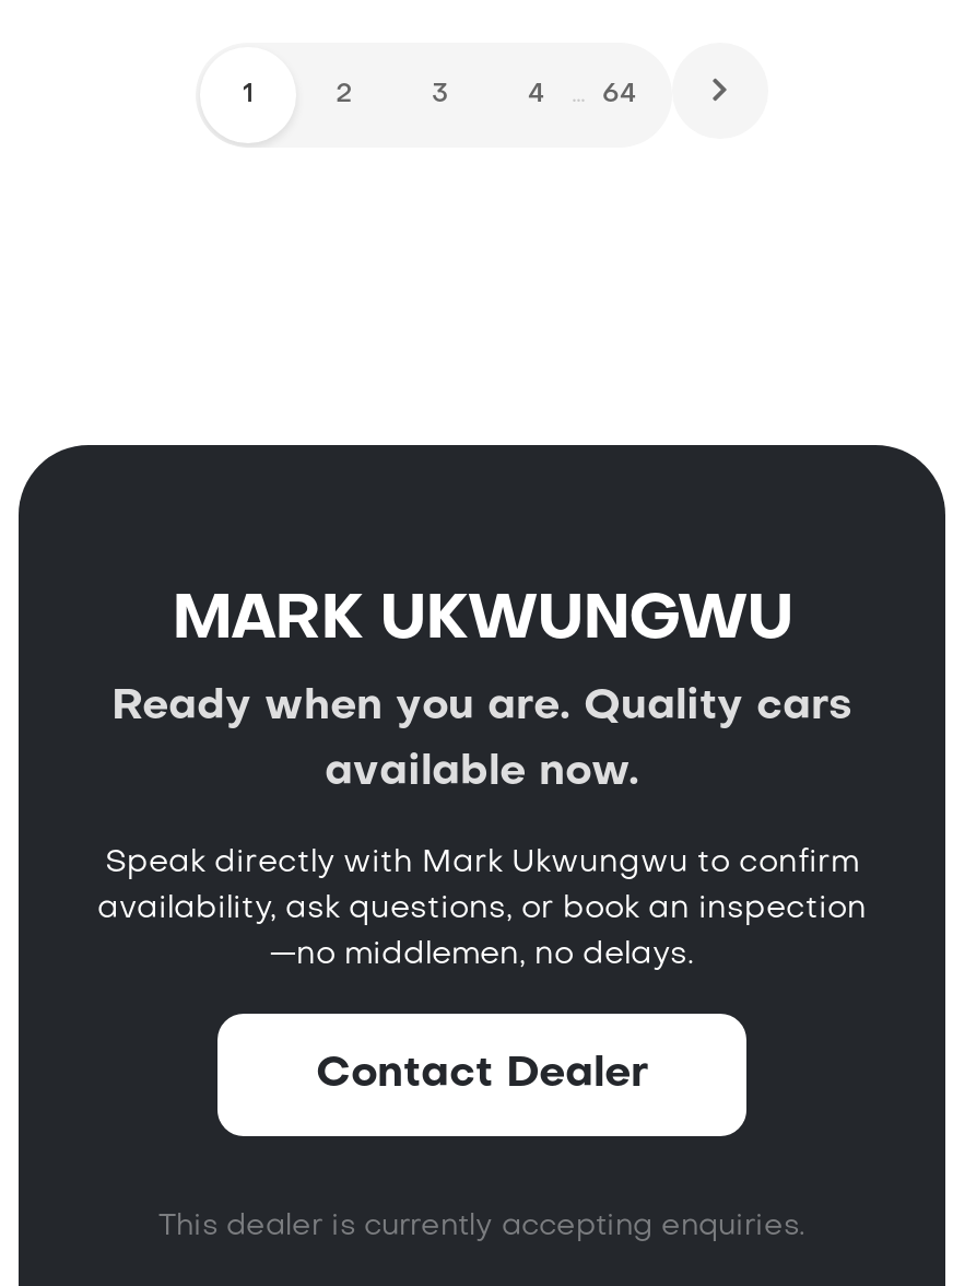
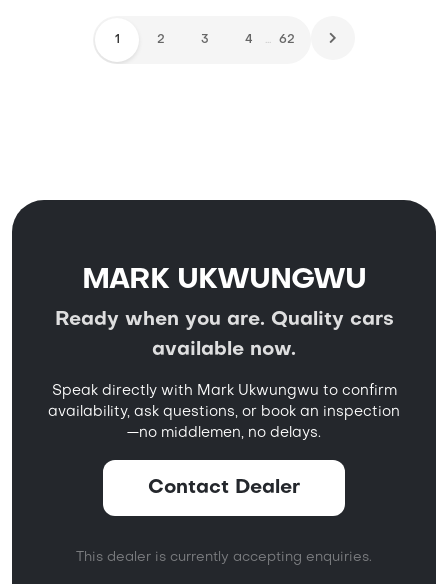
- 64
+ 62
